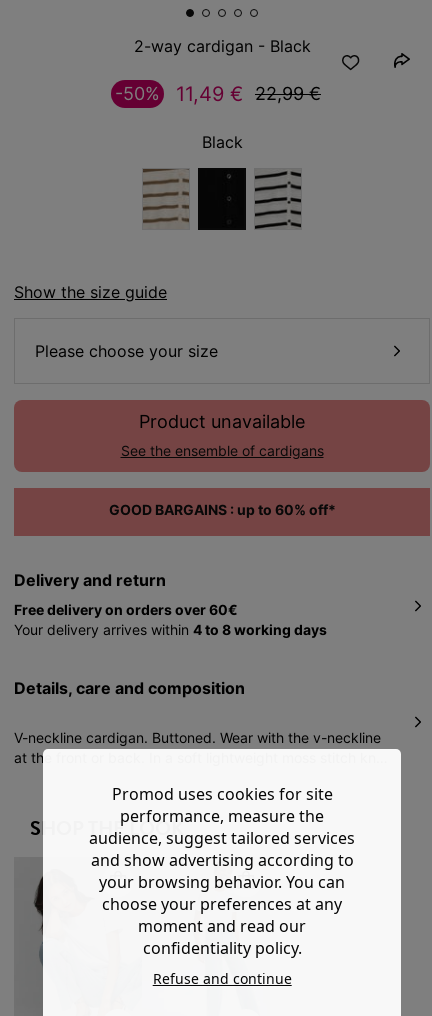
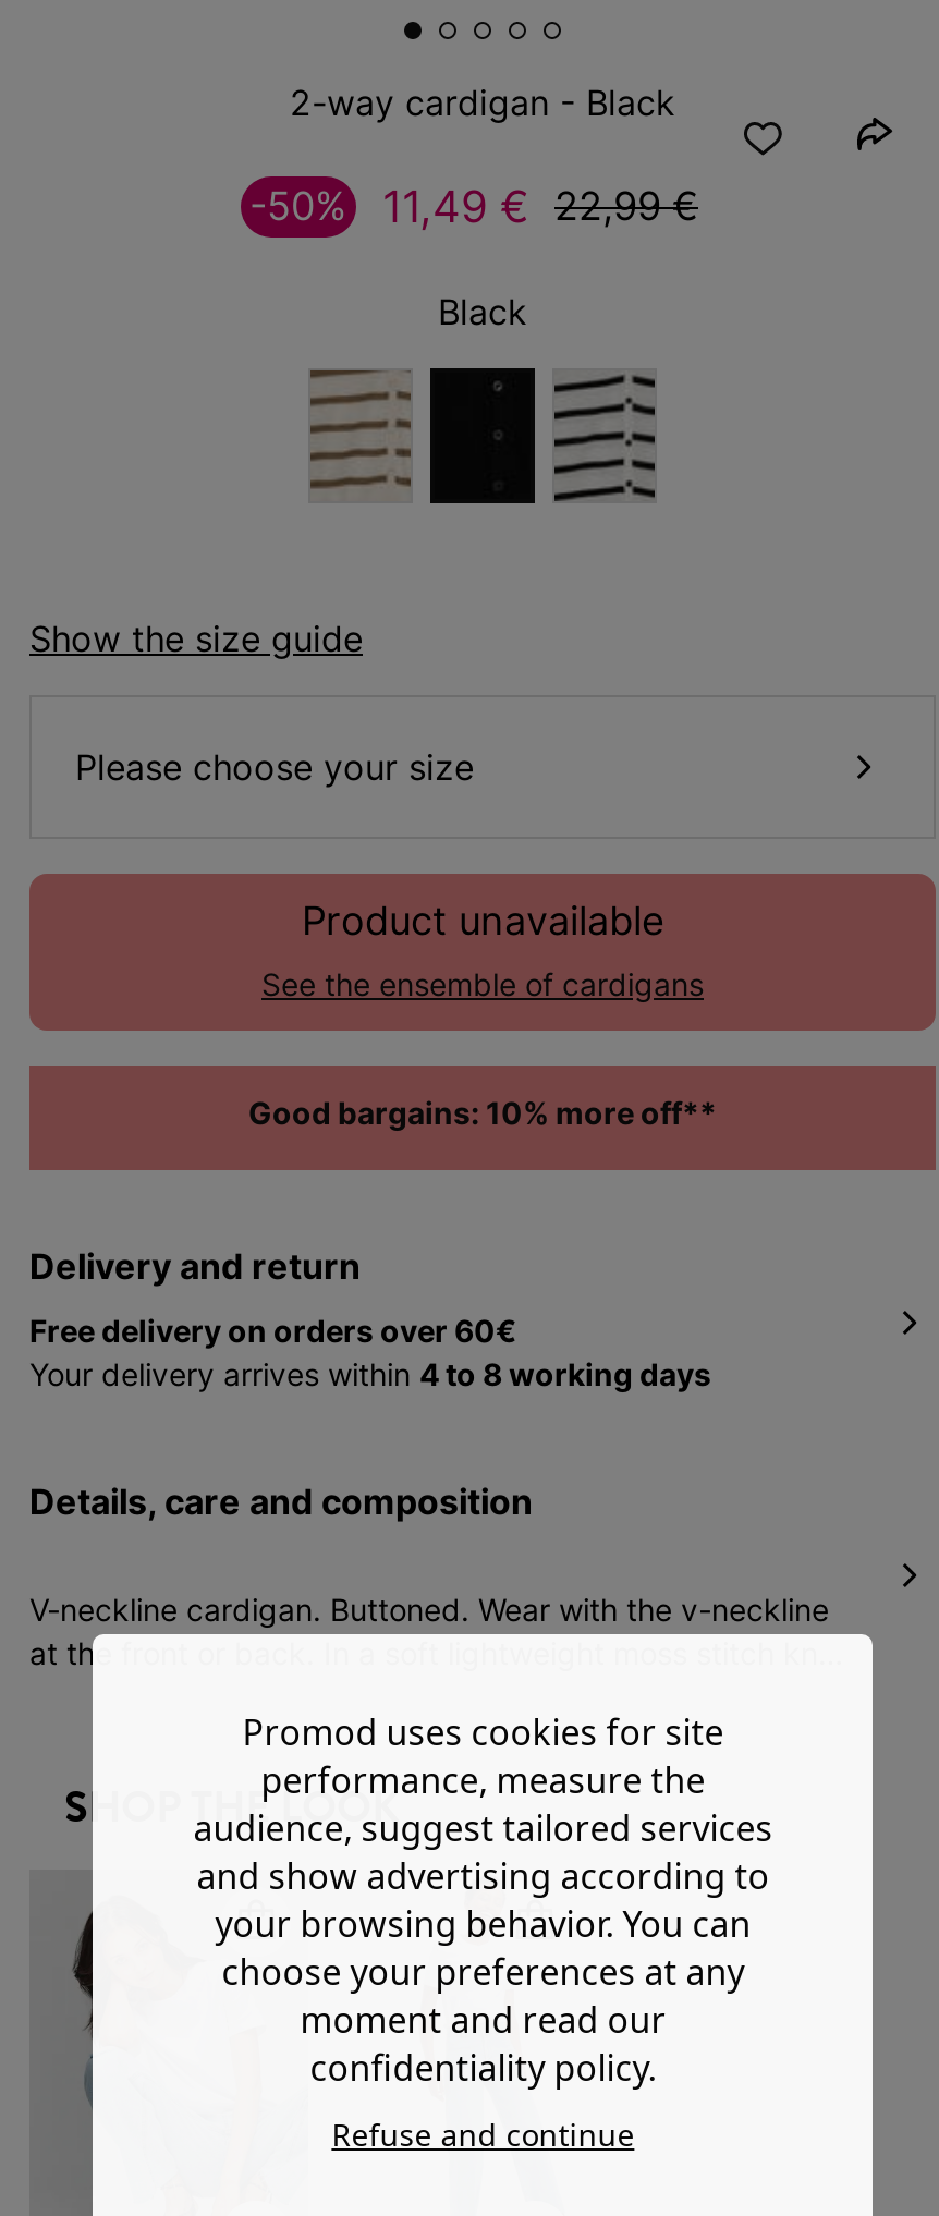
- GOOD BARGAINS : up to 60% off*
+ Good bargains: 10% more off**
